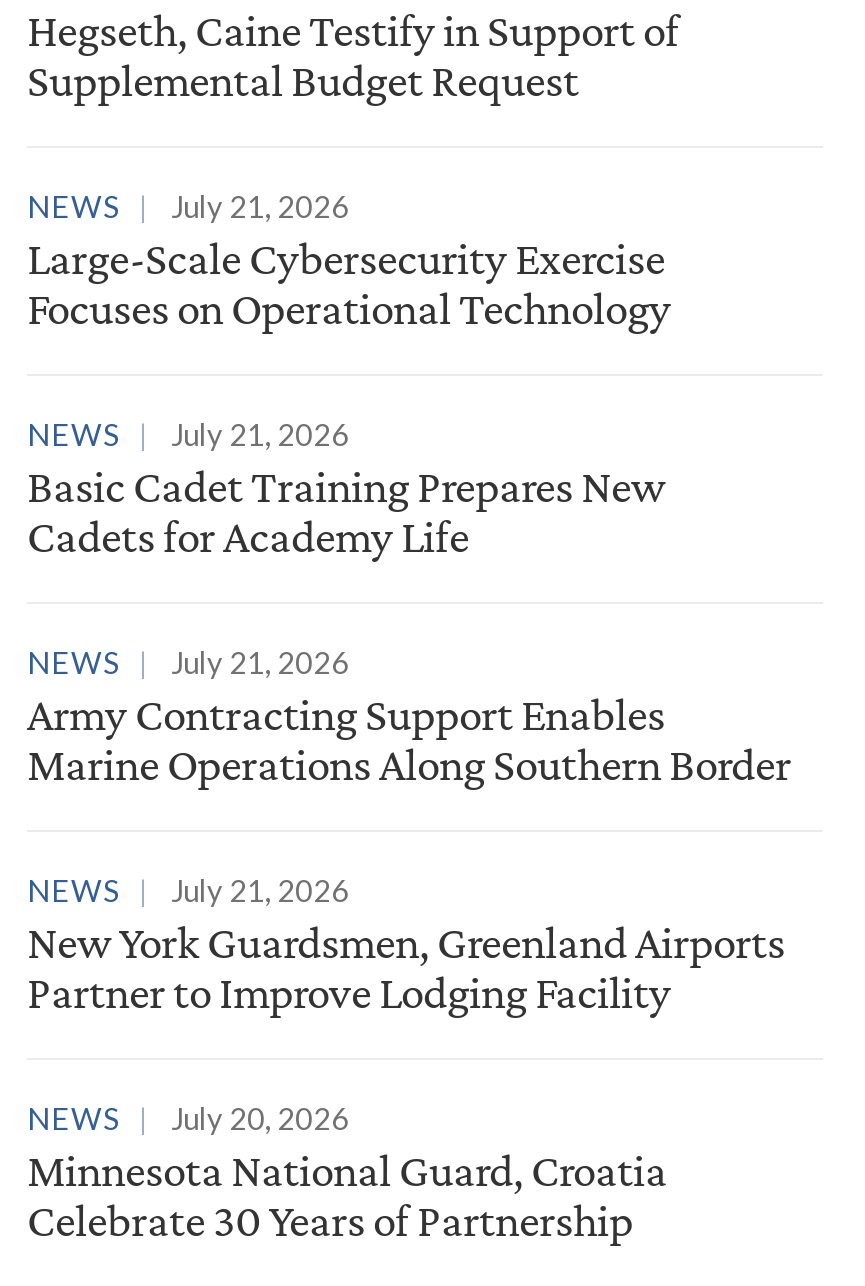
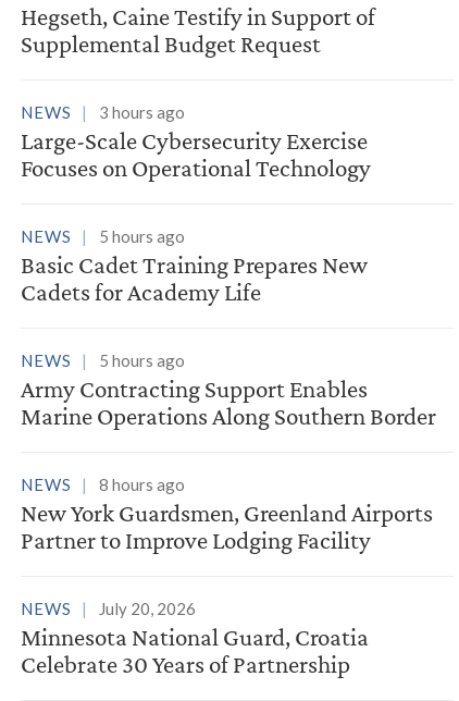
- NEWS July 21, 2026
+ NEWS 3 hours ago

- NEWS July 21, 2026
+ NEWS 5 hours ago

- NEWS July 21, 2026
+ NEWS 5 hours ago

- NEWS July 21, 2026
+ NEWS 8 hours ago
